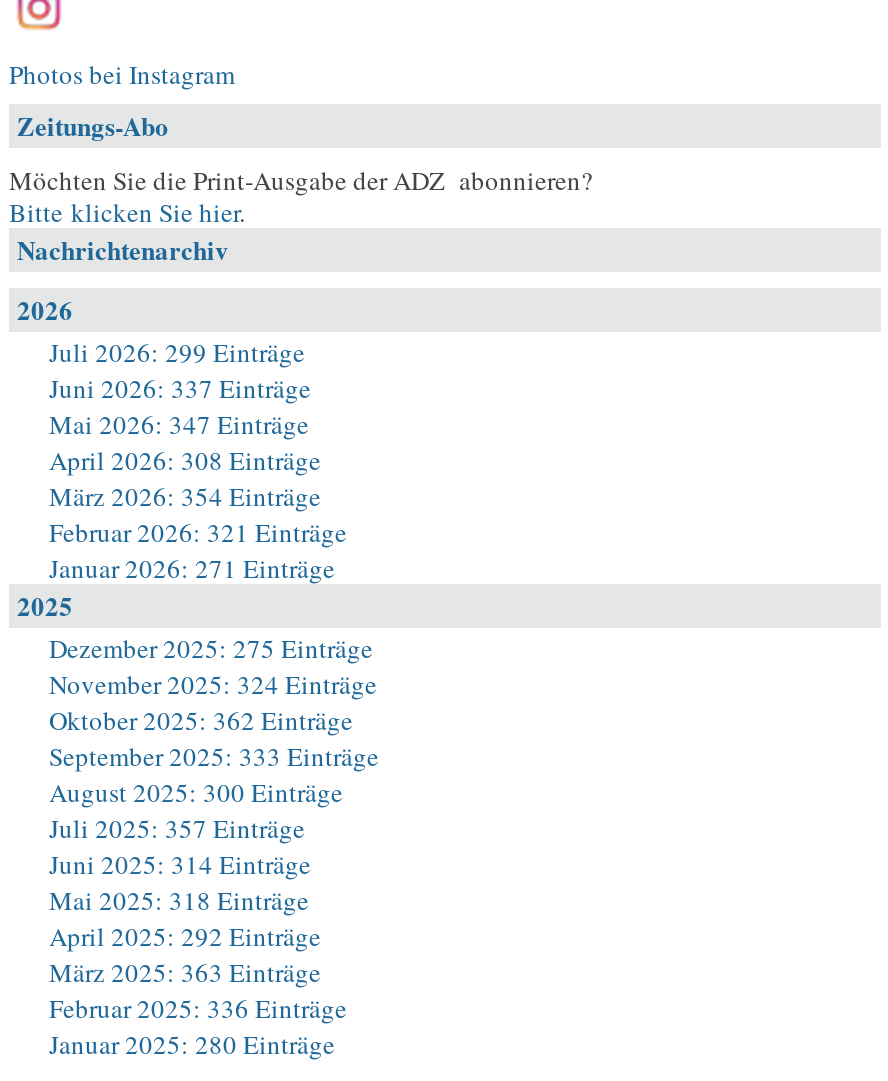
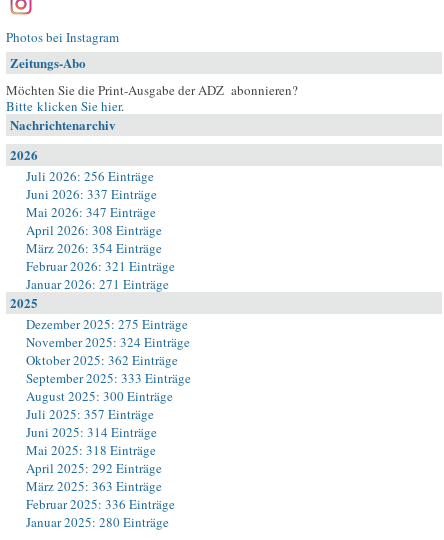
- Juli 2026: 299 Einträge
+ Juli 2026: 256 Einträge
